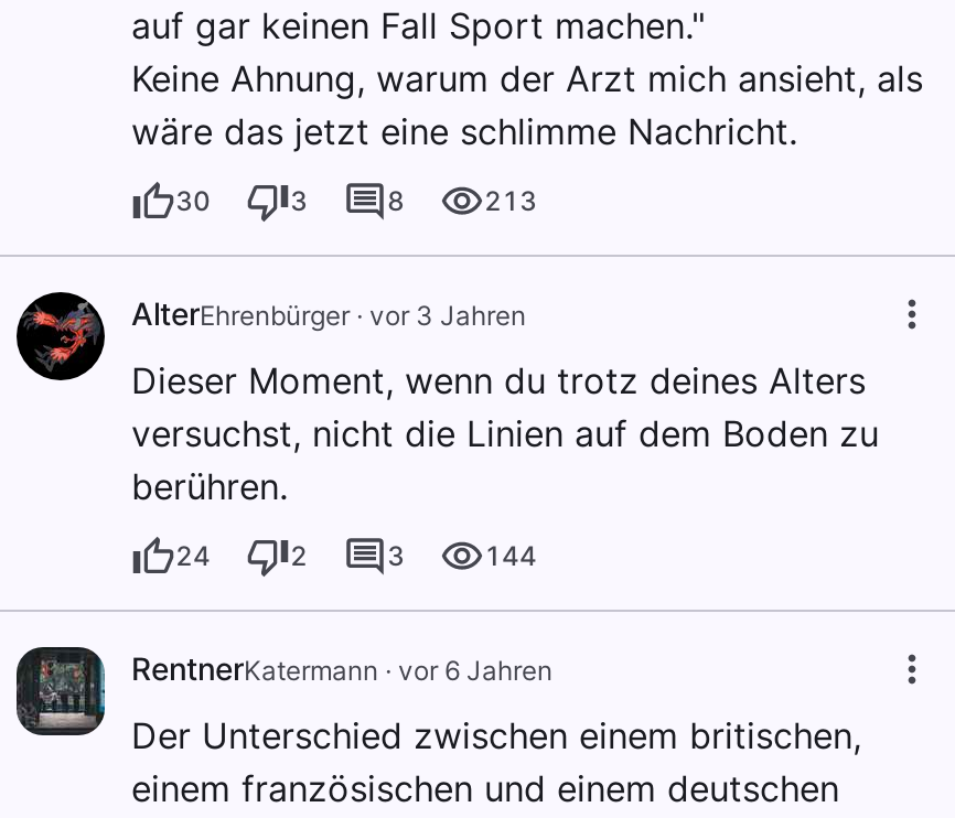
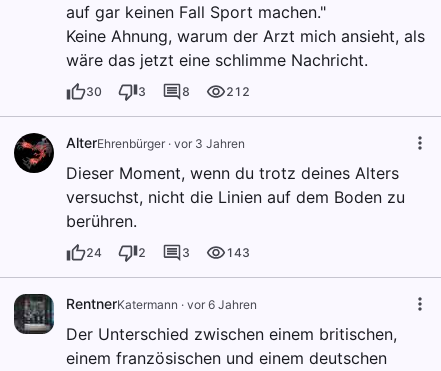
- 213
+ 212

- 144
+ 143
